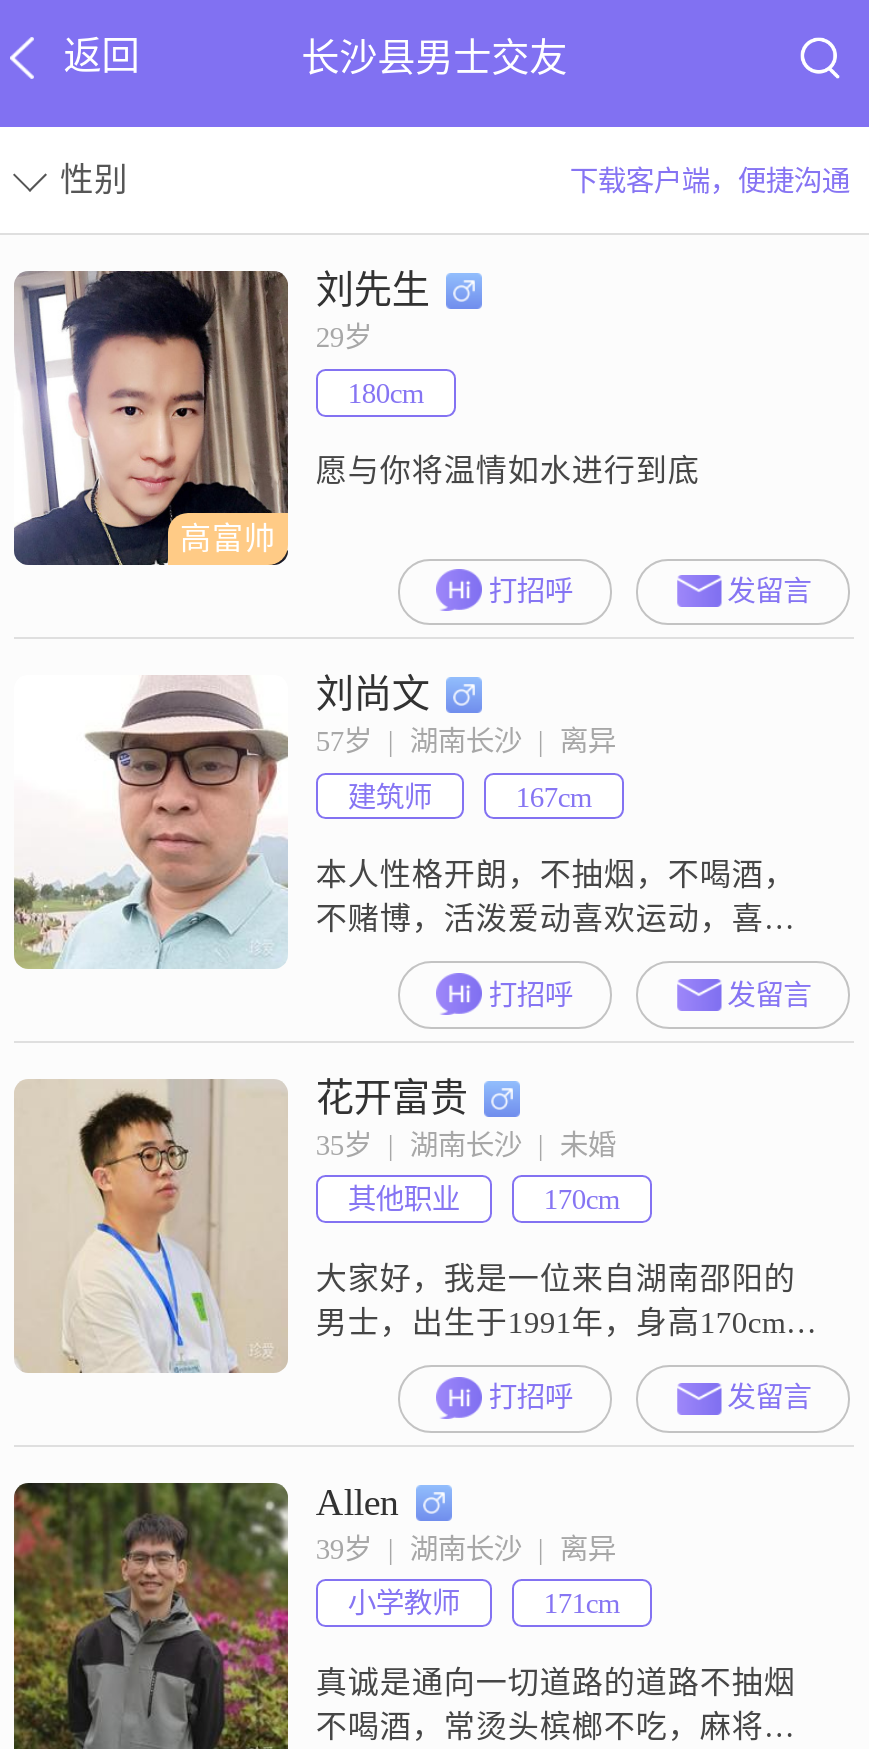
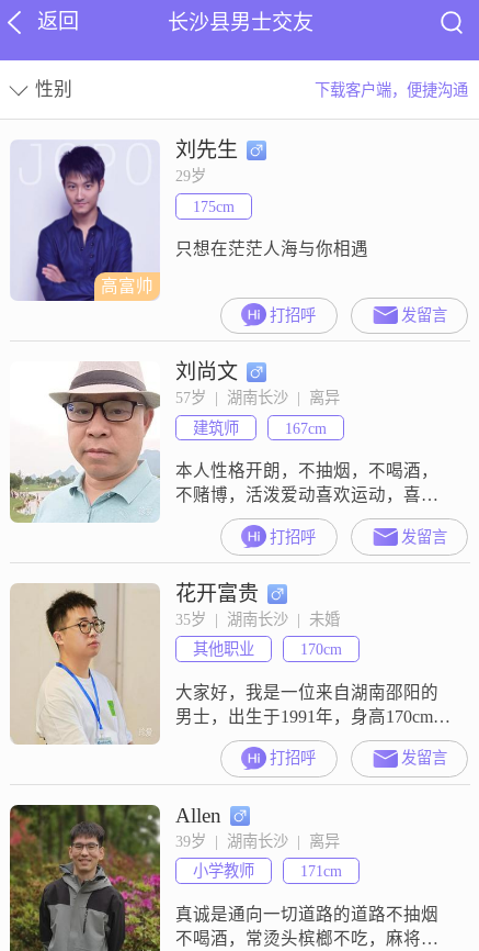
- [image]
- 愿与你将温情如水进行到底
+ [image]
+ 只想在茫茫人海与你相遇

- 180cm
+ 175cm
